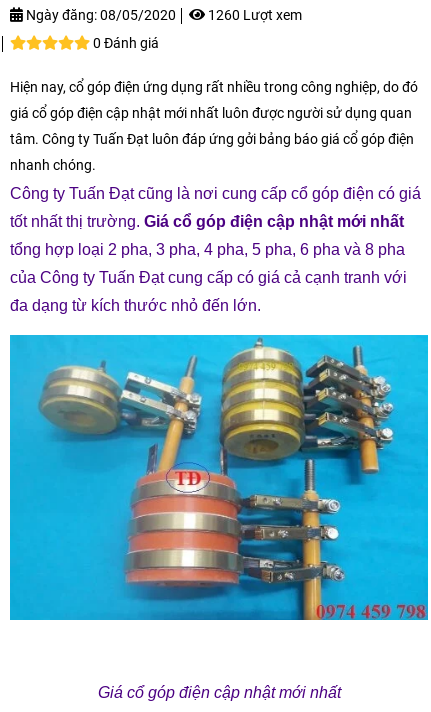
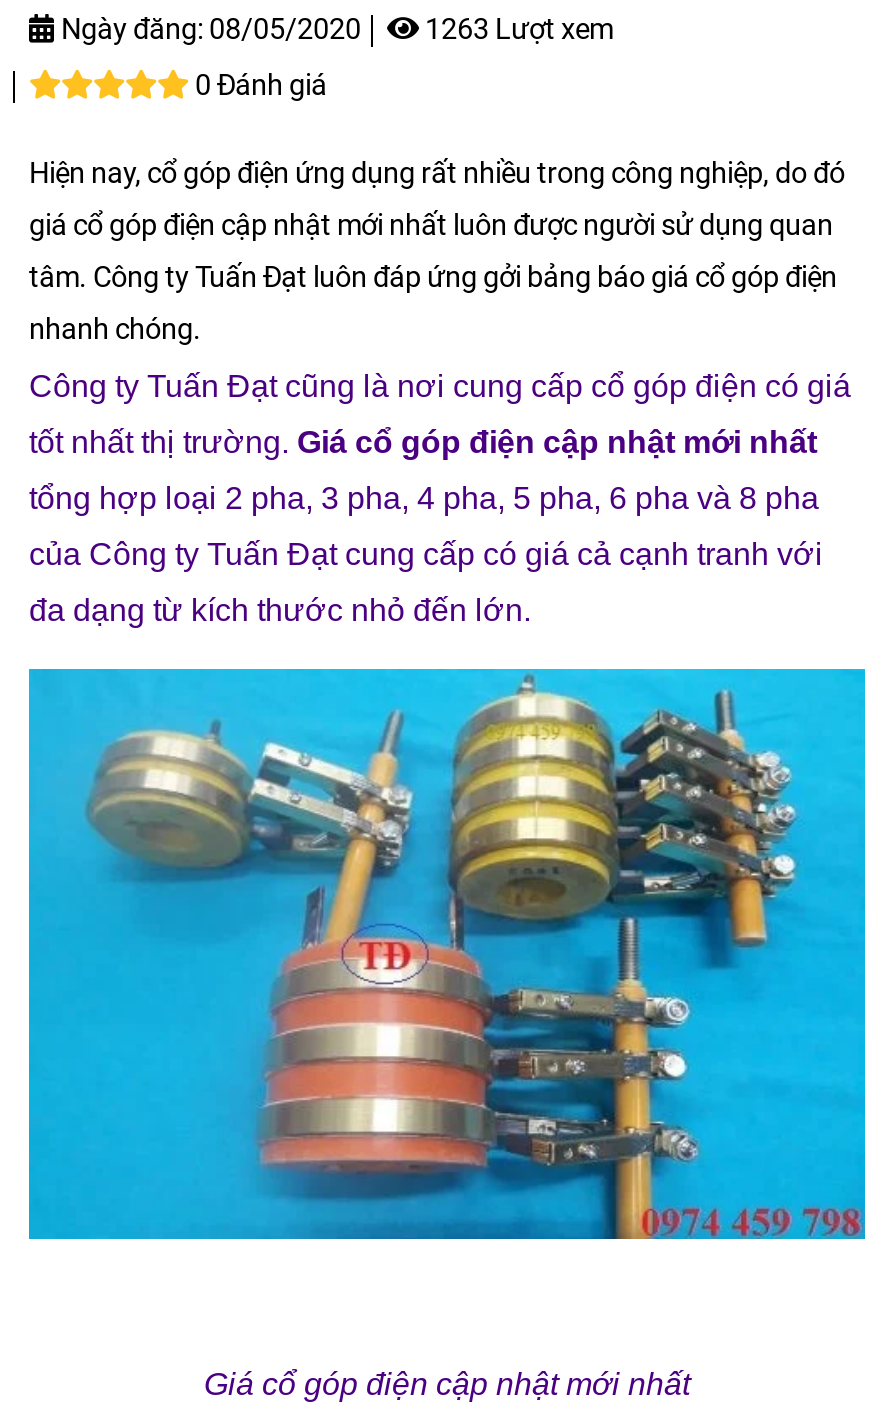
- Ngày đăng: 08/05/2020 1260 Lượt xem
+ Ngày đăng: 08/05/2020 1263 Lượt xem
